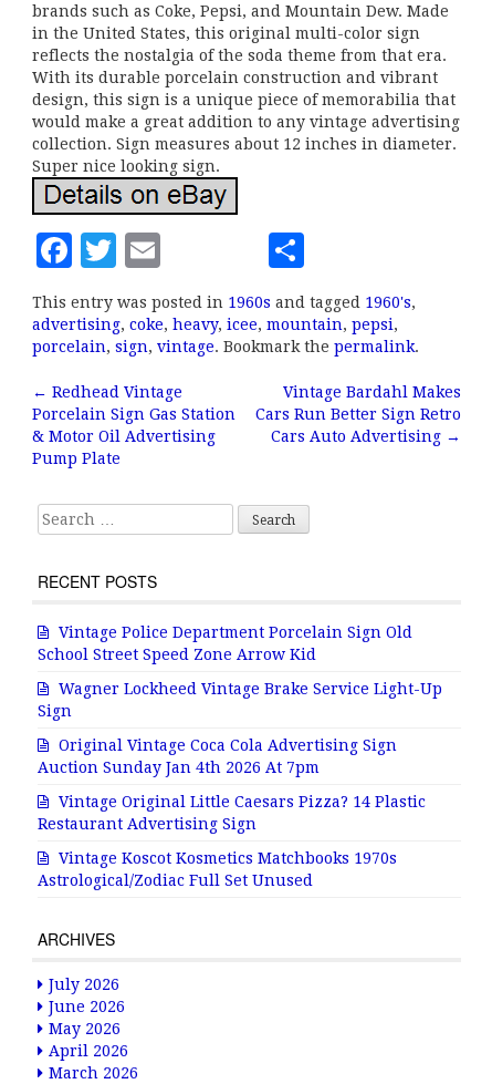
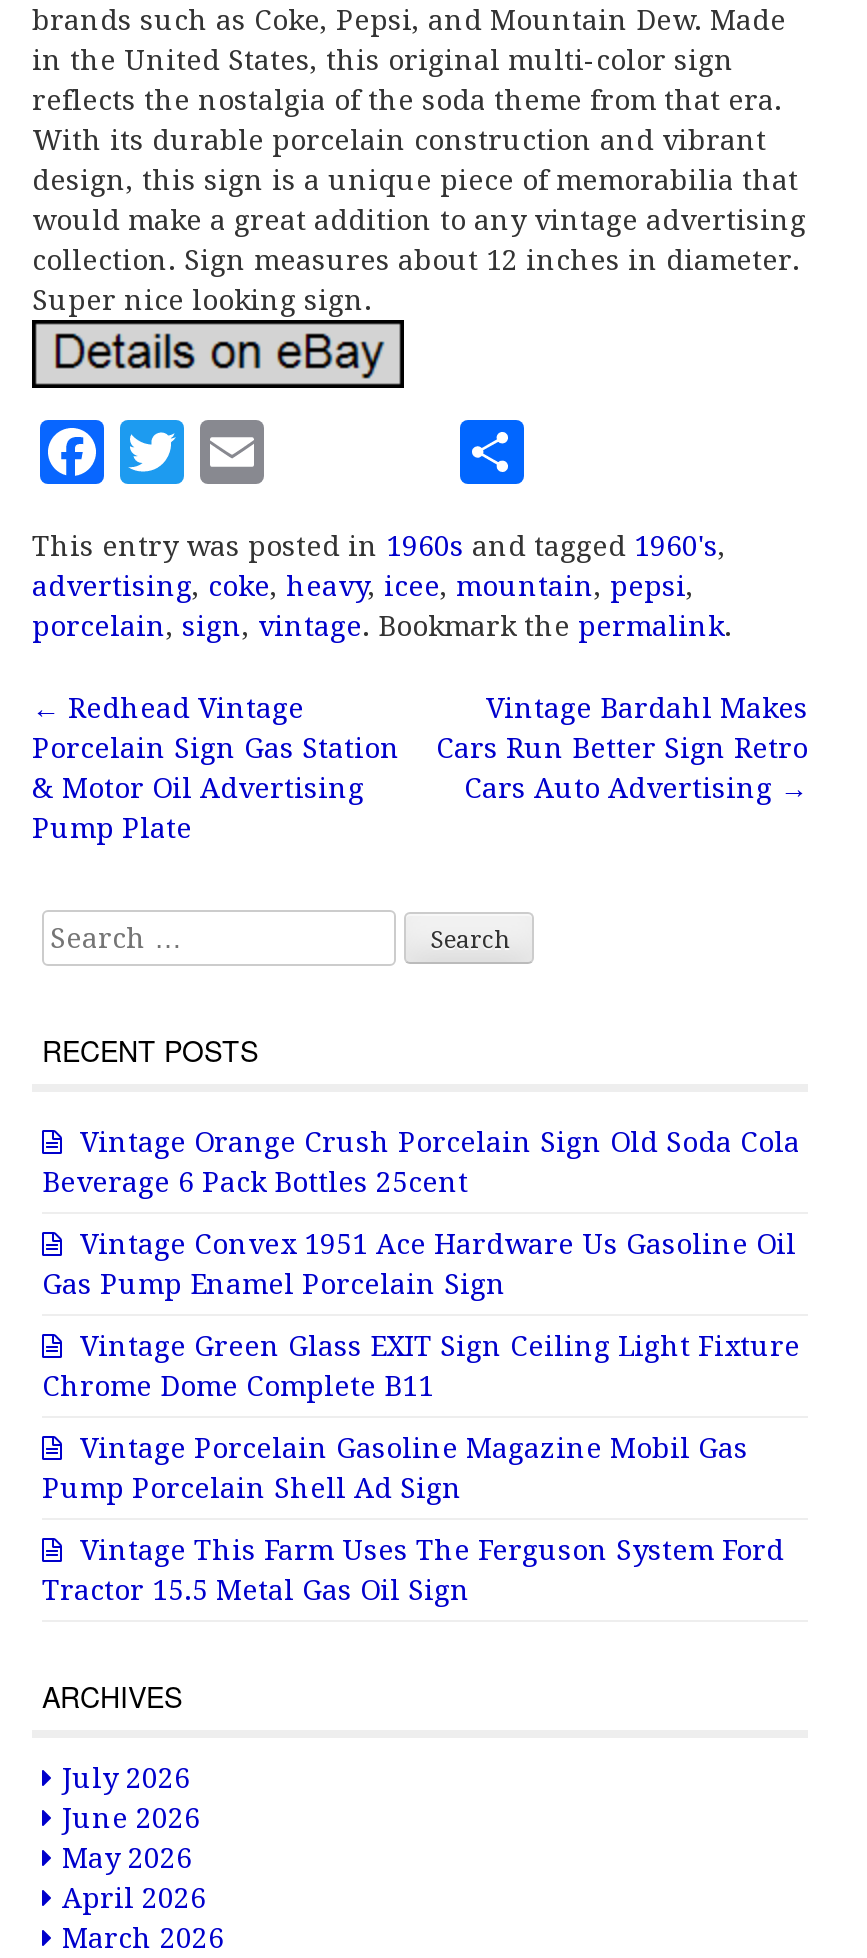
- Vintage Police Department Porcelain Sign Old
- School Street Speed Zone Arrow Kid
+ Vintage Orange Crush Porcelain Sign Old Soda Cola
+ Beverage 6 Pack Bottles 25cent

- Wagner Lockheed Vintage Brake Service Light-Up
- Sign
+ Vintage Convex 1951 Ace Hardware Us Gasoline Oil
+ Gas Pump Enamel Porcelain Sign

- Original Vintage Coca Cola Advertising Sign
- Auction Sunday Jan 4th 2026 At 7pm
+ Vintage Green Glass EXIT Sign Ceiling Light Fixture
+ Chrome Dome Complete B11

- Vintage Original Little Caesars Pizza? 14 Plastic
- Restaurant Advertising Sign
+ Vintage Porcelain Gasoline Magazine Mobil Gas
+ Pump Porcelain Shell Ad Sign

- Vintage Koscot Kosmetics Matchbooks 1970s
- Astrological/Zodiac Full Set Unused
+ Vintage This Farm Uses The Ferguson System Ford
+ Tractor 15.5 Metal Gas Oil Sign
